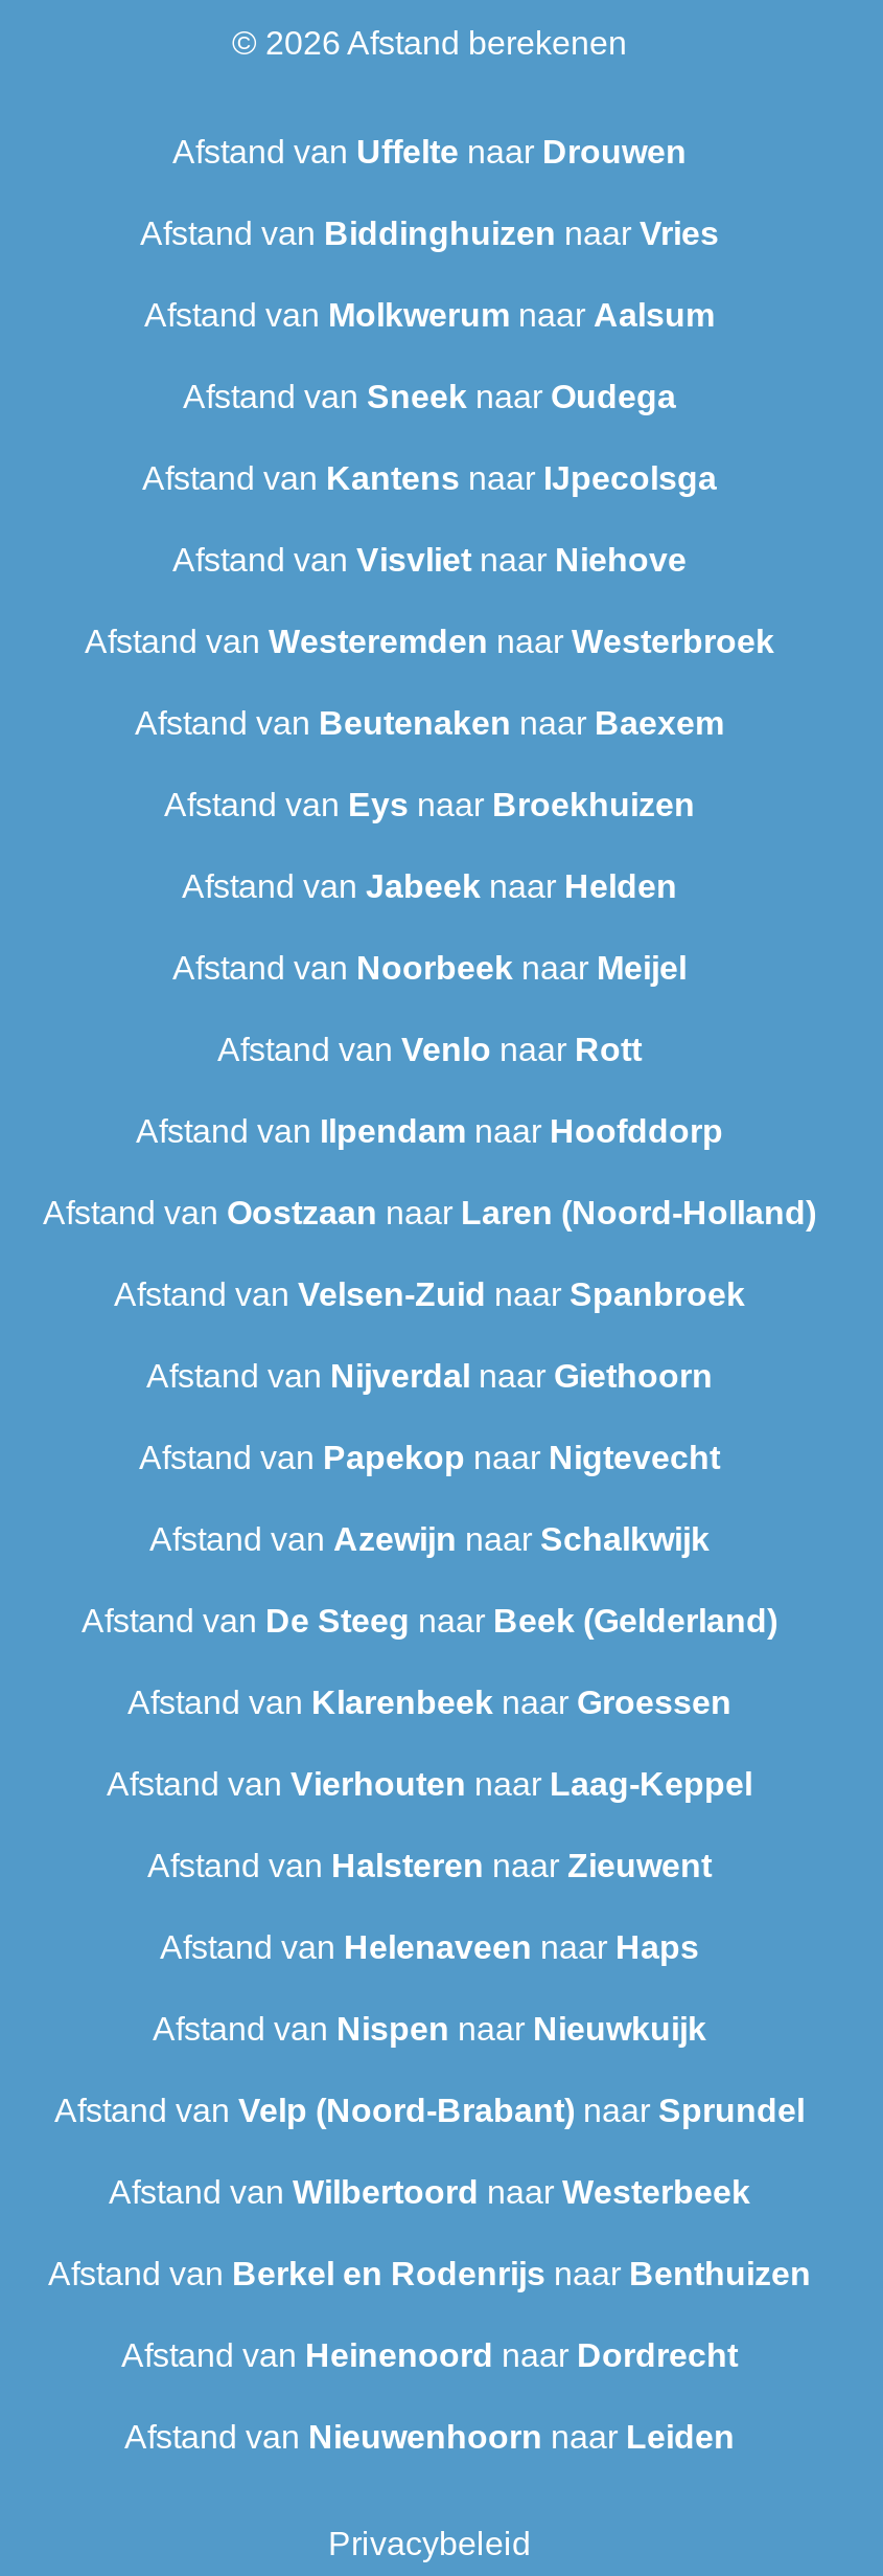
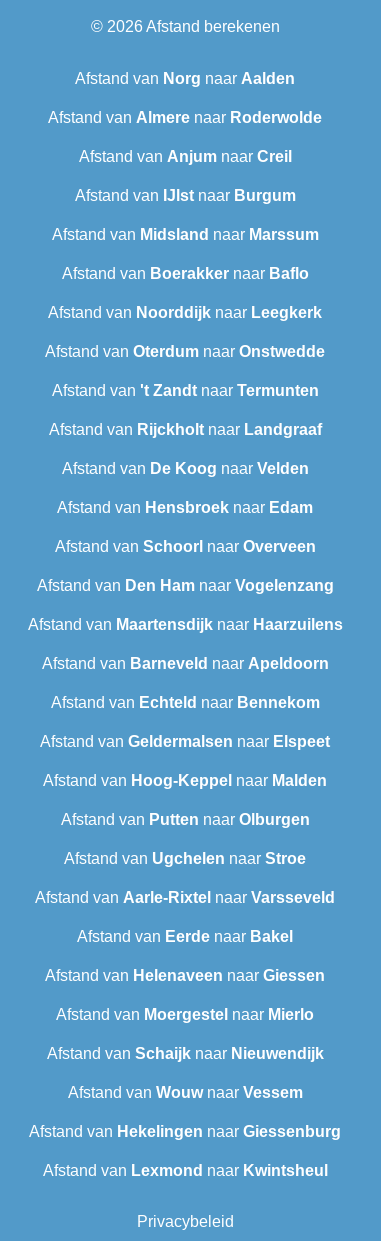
- Afstand van Uffelte naar Drouwen
+ Afstand van Norg naar Aalden

- Afstand van Biddinghuizen naar Vries
+ Afstand van Almere naar Roderwolde

- Afstand van Molkwerum naar Aalsum
+ Afstand van Anjum naar Creil

- Afstand van Sneek naar Oudega
+ Afstand van IJlst naar Burgum

- Afstand van Kantens naar IJpecolsga
+ Afstand van Midsland naar Marssum

- Afstand van Visvliet naar Niehove
+ Afstand van Boerakker naar Baflo

- Afstand van Westeremden naar Westerbroek
+ Afstand van Noorddijk naar Leegkerk

- Afstand van Beutenaken naar Baexem
+ Afstand van Oterdum naar Onstwedde

- Afstand van Eys naar Broekhuizen
+ Afstand van 't Zandt naar Termunten

- Afstand van Jabeek naar Helden
+ Afstand van Rijckholt naar Landgraaf

- Afstand van Noorbeek naar Meijel
+ Afstand van De Koog naar Velden

- Afstand van Venlo naar Rott
+ Afstand van Hensbroek naar Edam

- Afstand van Ilpendam naar Hoofddorp
+ Afstand van Schoorl naar Overveen

- Afstand van Oostzaan naar Laren (Noord-Holland)
+ Afstand van Den Ham naar Vogelenzang

- Afstand van Velsen-Zuid naar Spanbroek
+ Afstand van Maartensdijk naar Haarzuilens

- Afstand van Nijverdal naar Giethoorn
+ Afstand van Barneveld naar Apeldoorn

- Afstand van Papekop naar Nigtevecht
+ Afstand van Echteld naar Bennekom

- Afstand van Azewijn naar Schalkwijk
+ Afstand van Geldermalsen naar Elspeet

- Afstand van De Steeg naar Beek (Gelderland)
+ Afstand van Hoog-Keppel naar Malden

- Afstand van Klarenbeek naar Groessen
+ Afstand van Putten naar Olburgen

- Afstand van Vierhouten naar Laag-Keppel
+ Afstand van Ugchelen naar Stroe

- Afstand van Halsteren naar Zieuwent
+ Afstand van Aarle-Rixtel naar Varsseveld

- Afstand van Helenaveen naar Haps
+ Afstand van Eerde naar Bakel

- Afstand van Nispen naar Nieuwkuijk
+ Afstand van Helenaveen naar Giessen

- Afstand van Velp (Noord-Brabant) naar Sprundel
+ Afstand van Moergestel naar Mierlo

- Afstand van Wilbertoord naar Westerbeek
+ Afstand van Schaijk naar Nieuwendijk

- Afstand van Berkel en Rodenrijs naar Benthuizen
+ Afstand van Wouw naar Vessem

- Afstand van Heinenoord naar Dordrecht
+ Afstand van Hekelingen naar Giessenburg

- Afstand van Nieuwenhoorn naar Leiden
+ Afstand van Lexmond naar Kwintsheul
